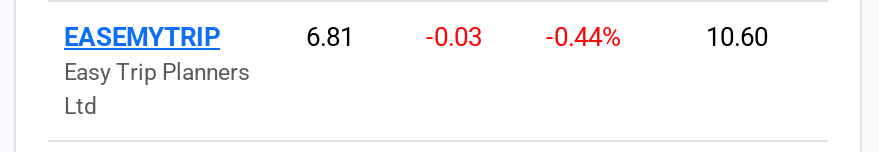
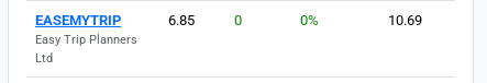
- 6.81
+ 6.85

- -0.03
+ 0

- -0.44%
+ 0%

- 10.60
+ 10.69
